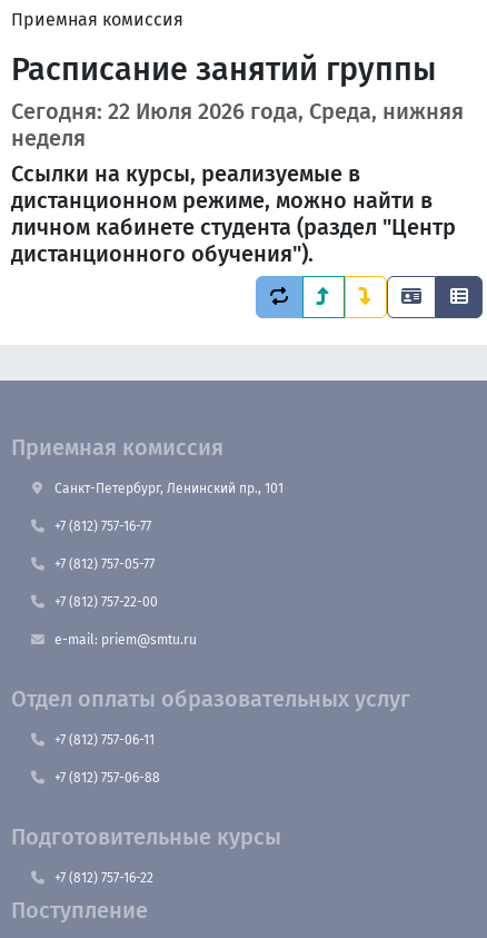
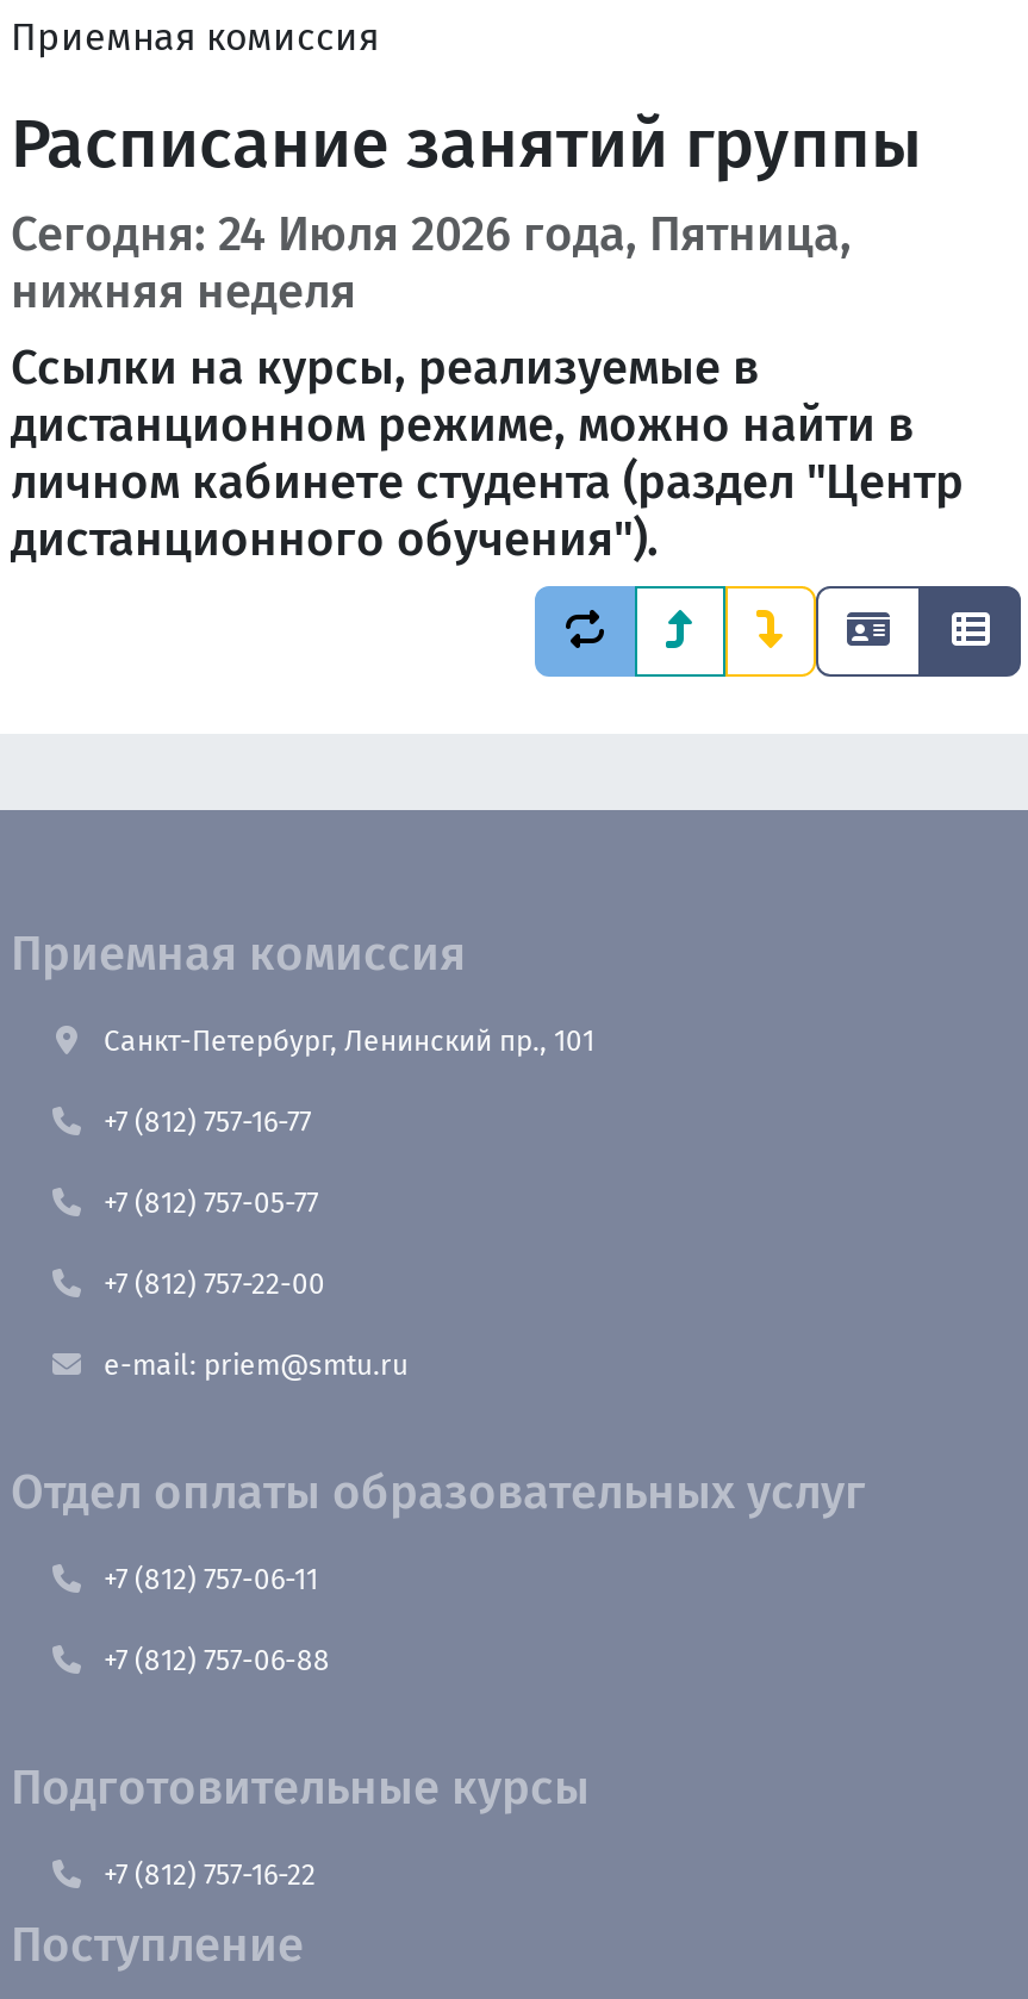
- Сегодня: 22 Июля 2026 года, Среда, нижняя
- неделя
+ Сегодня: 24 Июля 2026 года, Пятница,
+ нижняя неделя
